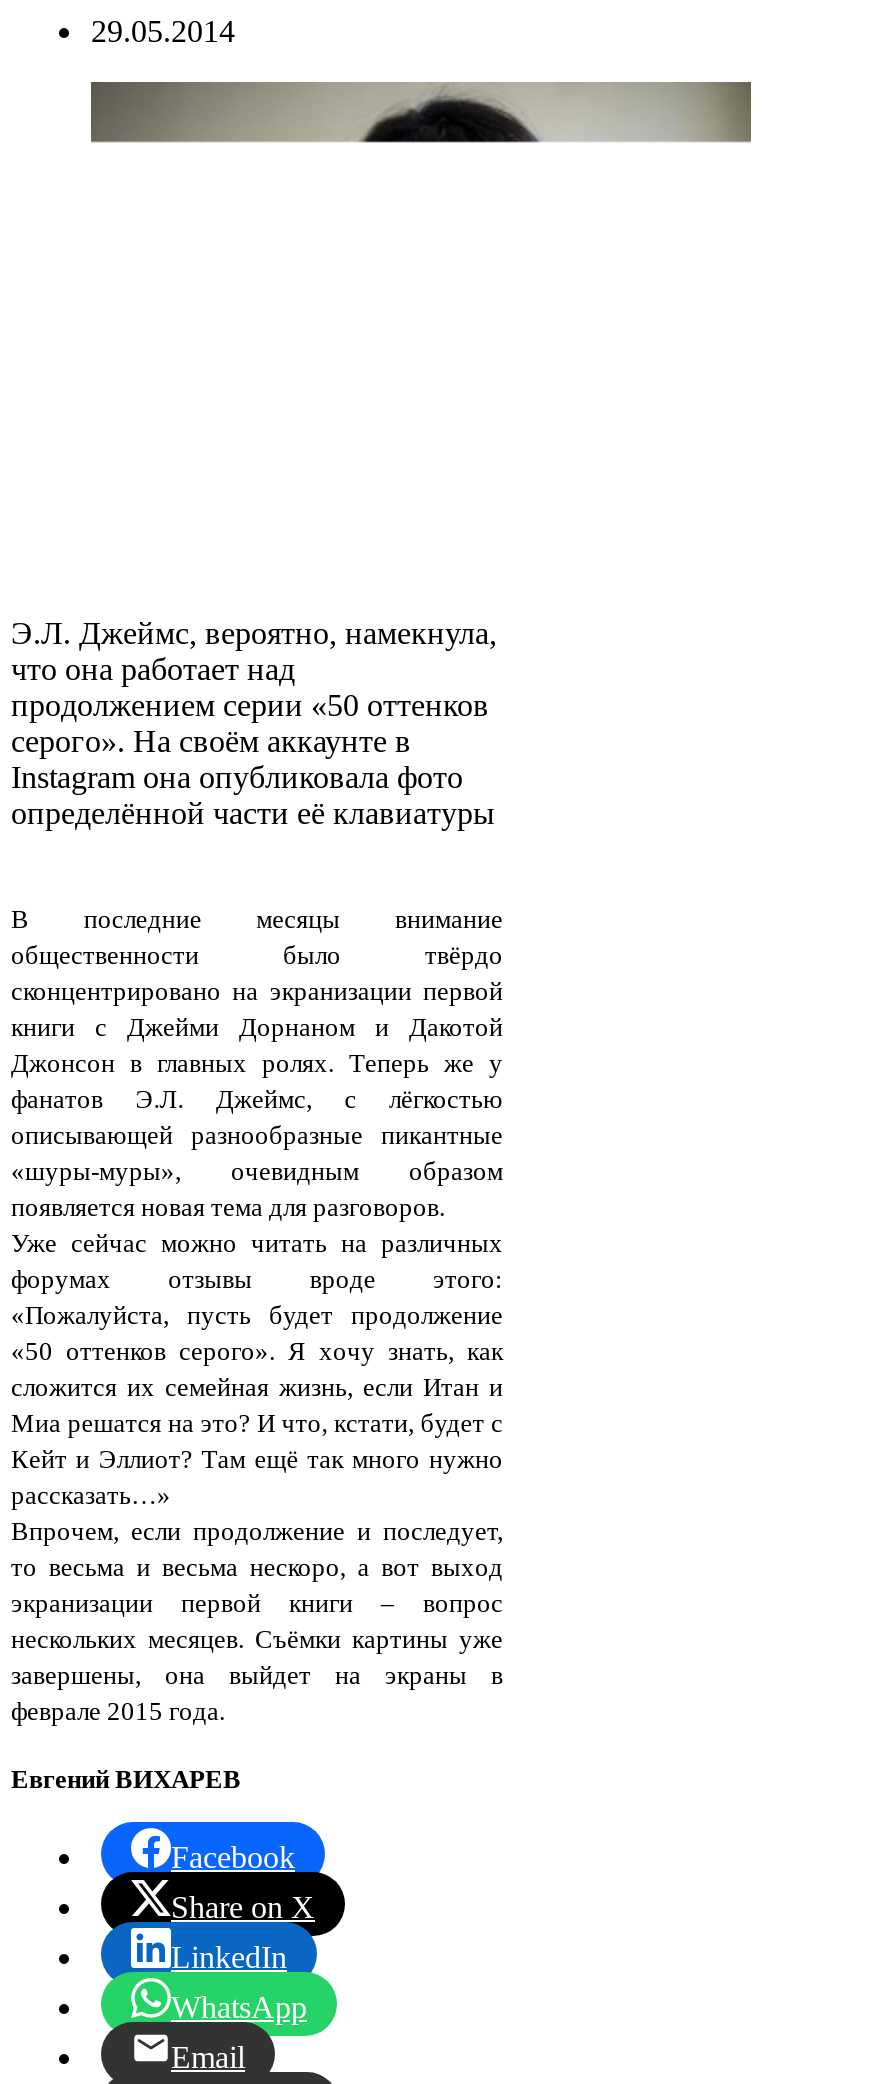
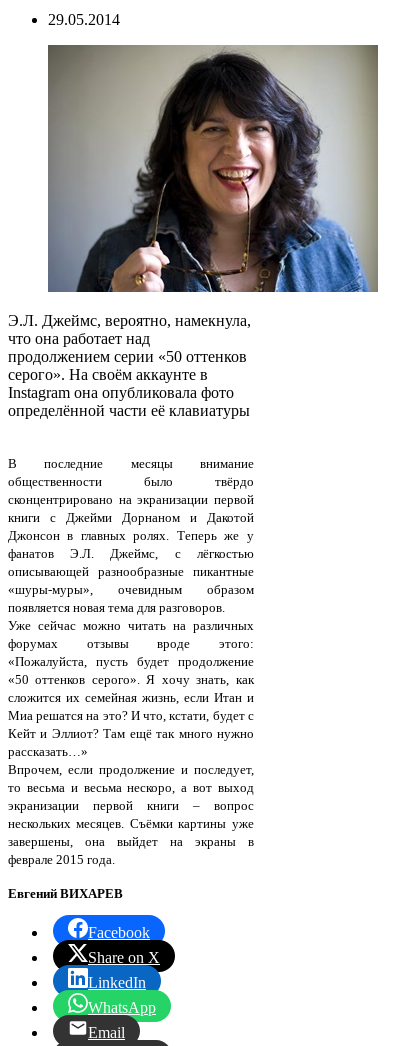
+ [image]
